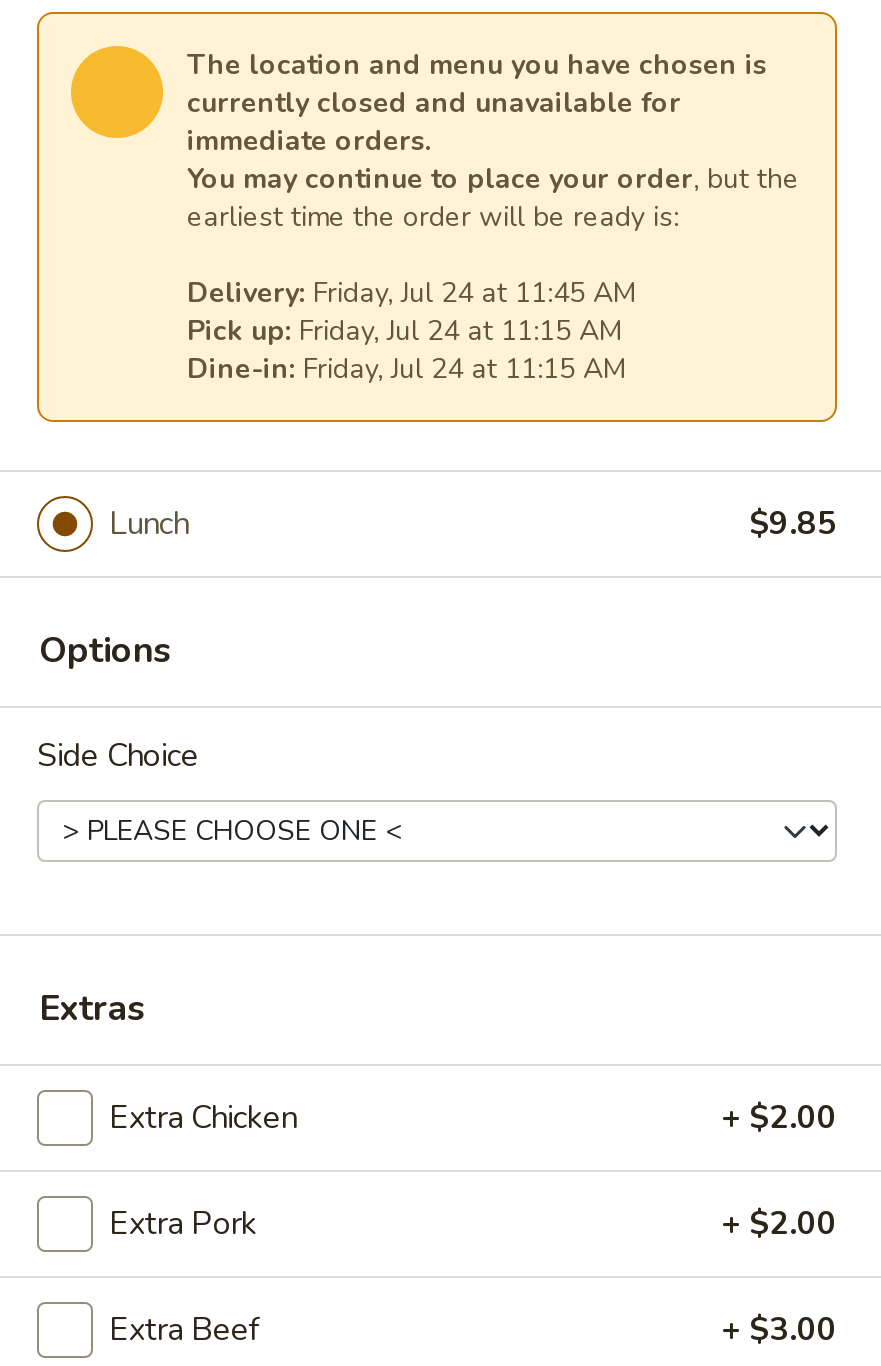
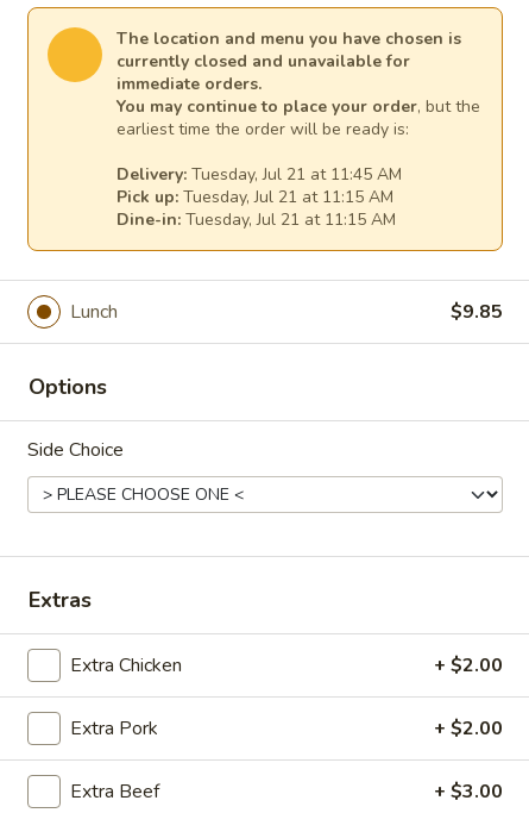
- Delivery: Friday, Jul 24 at 11:45 AM
+ Delivery: Tuesday, Jul 21 at 11:45 AM

- Pick up: Friday, Jul 24 at 11:15 AM
+ Pick up: Tuesday, Jul 21 at 11:15 AM

- Dine-in: Friday, Jul 24 at 11:15 AM
+ Dine-in: Tuesday, Jul 21 at 11:15 AM
